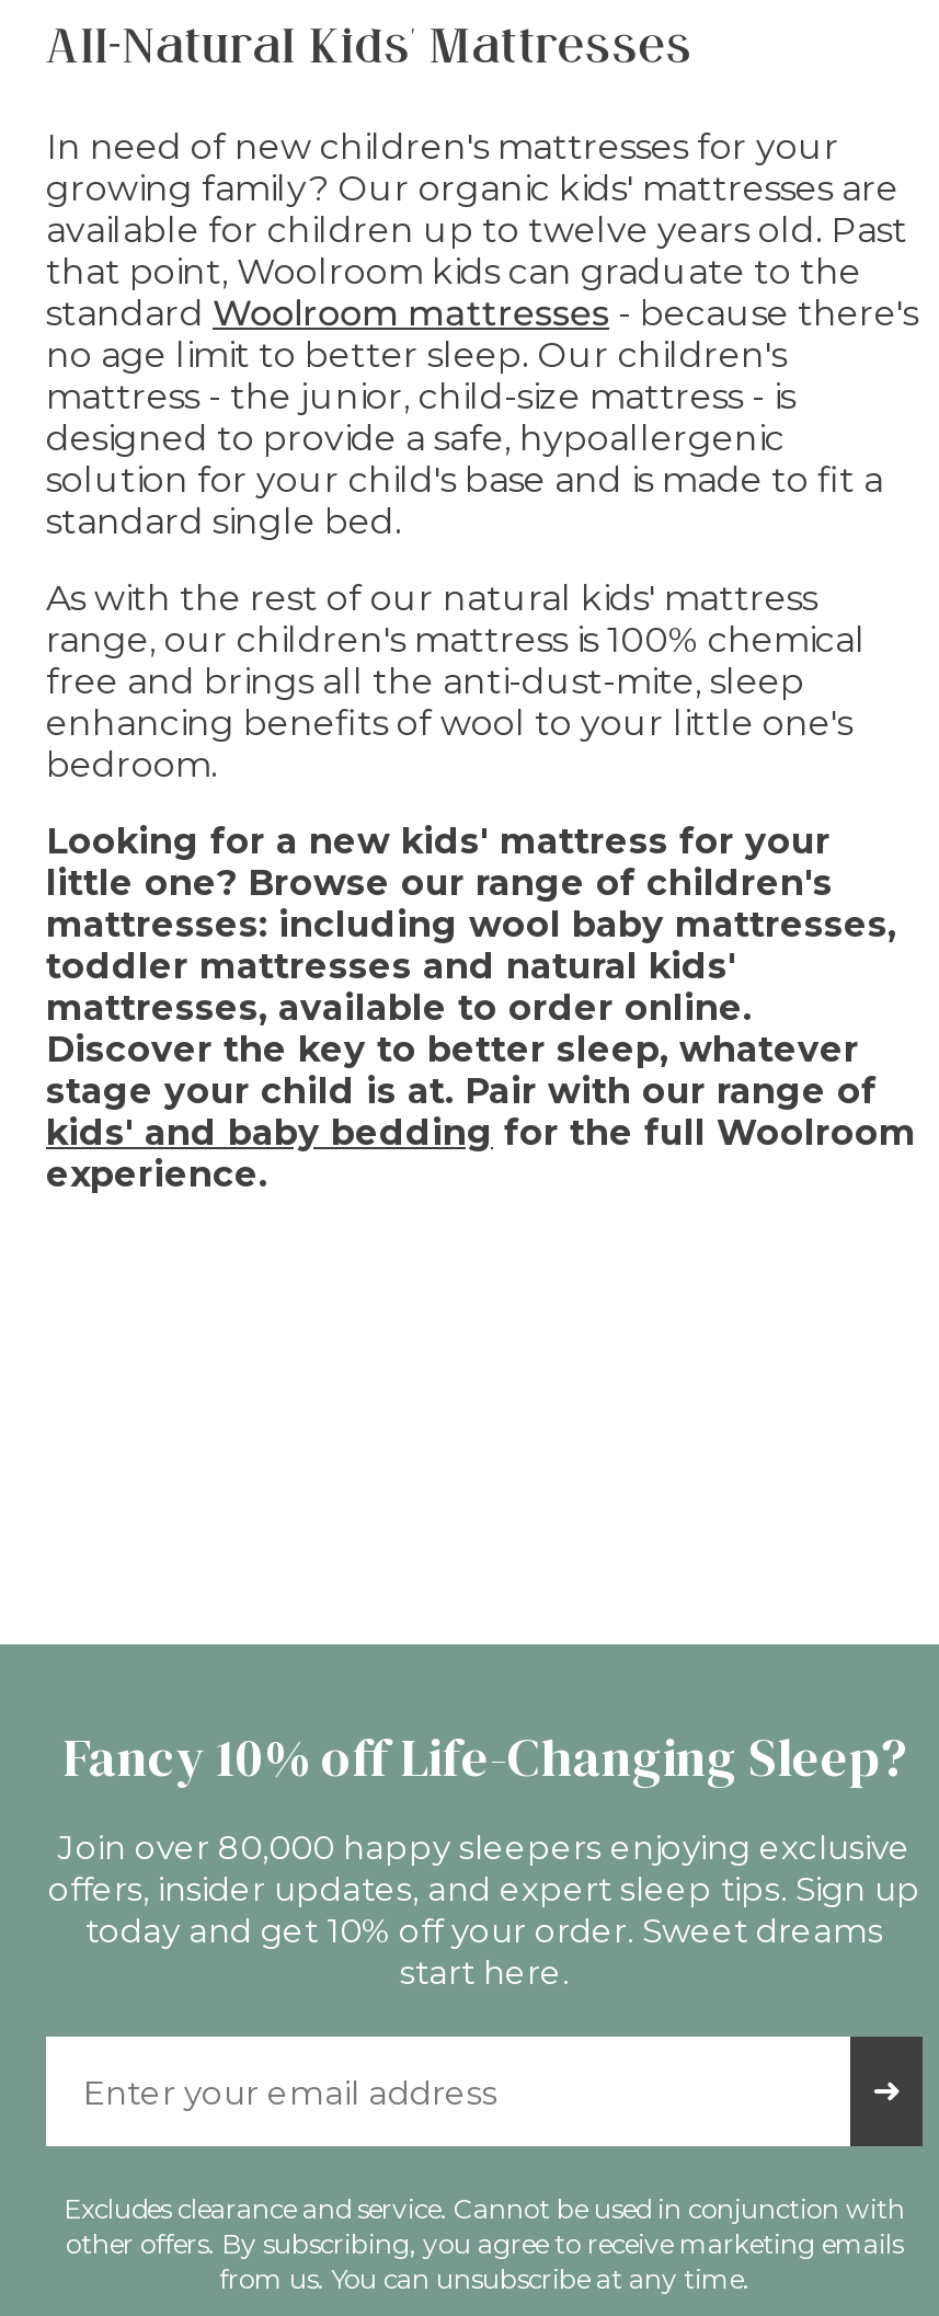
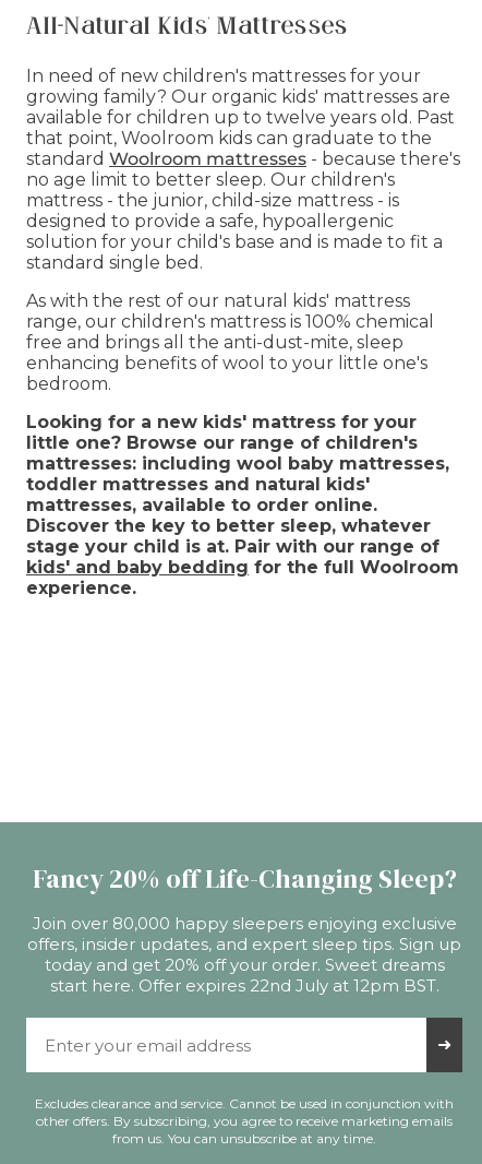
- Fancy 10% off Life-Changing Sleep?
+ Fancy 20% off Life-Changing Sleep?

- today and get 10% off your order. Sweet dreams
- start here.
+ today and get 20% off your order. Sweet dreams
+ start here. Offer expires 22nd July at 12pm BST.
